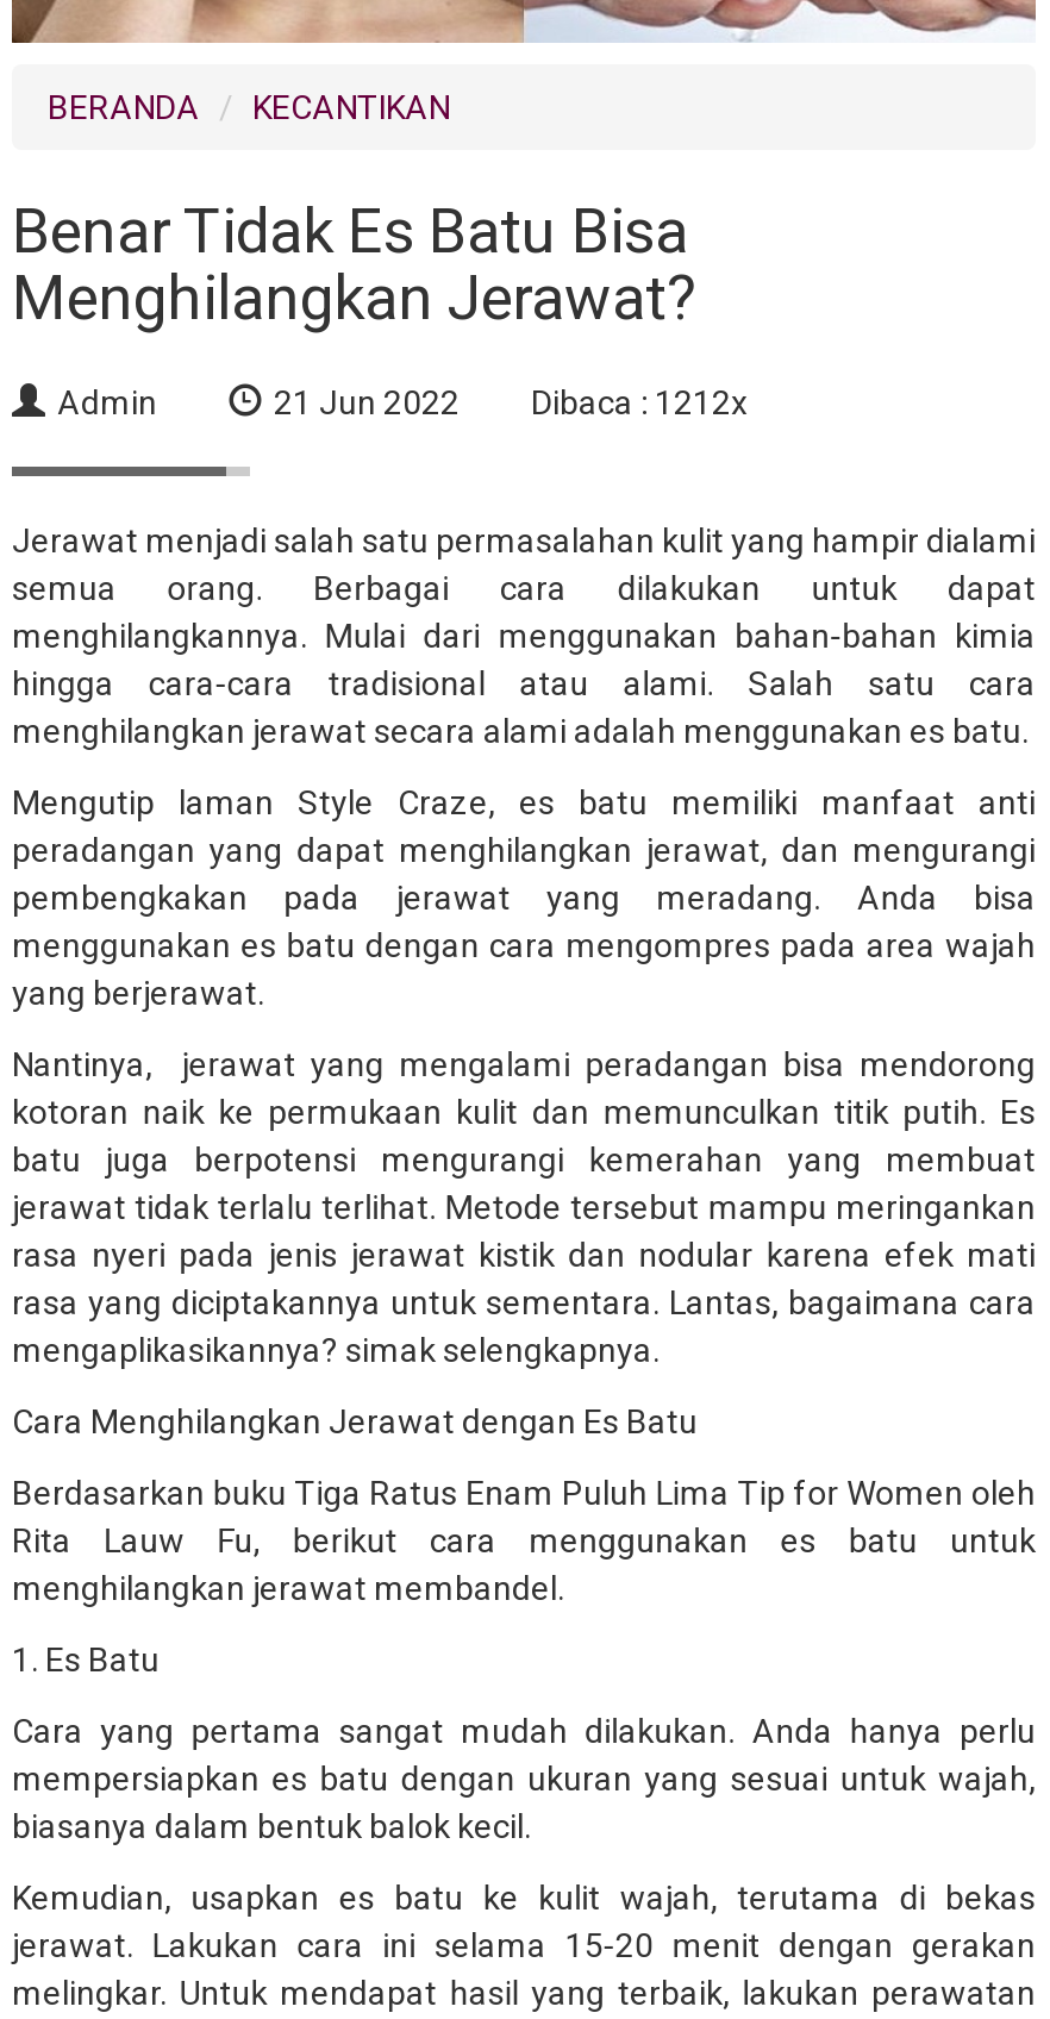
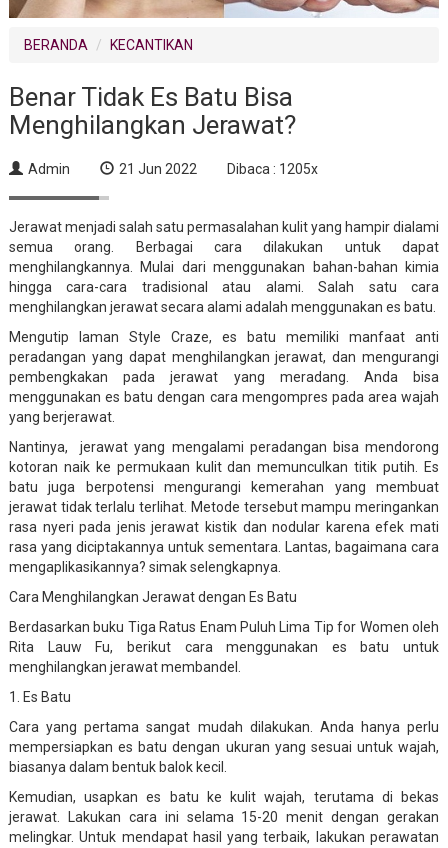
- 21 Jun 2022 Dibaca : 1212x
+ 21 Jun 2022 Dibaca : 1205x
